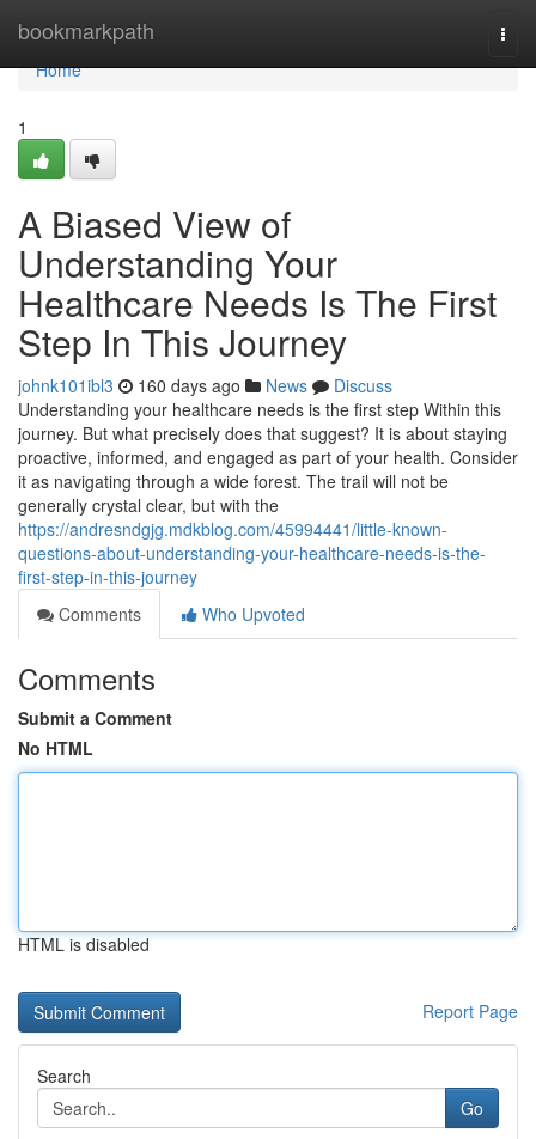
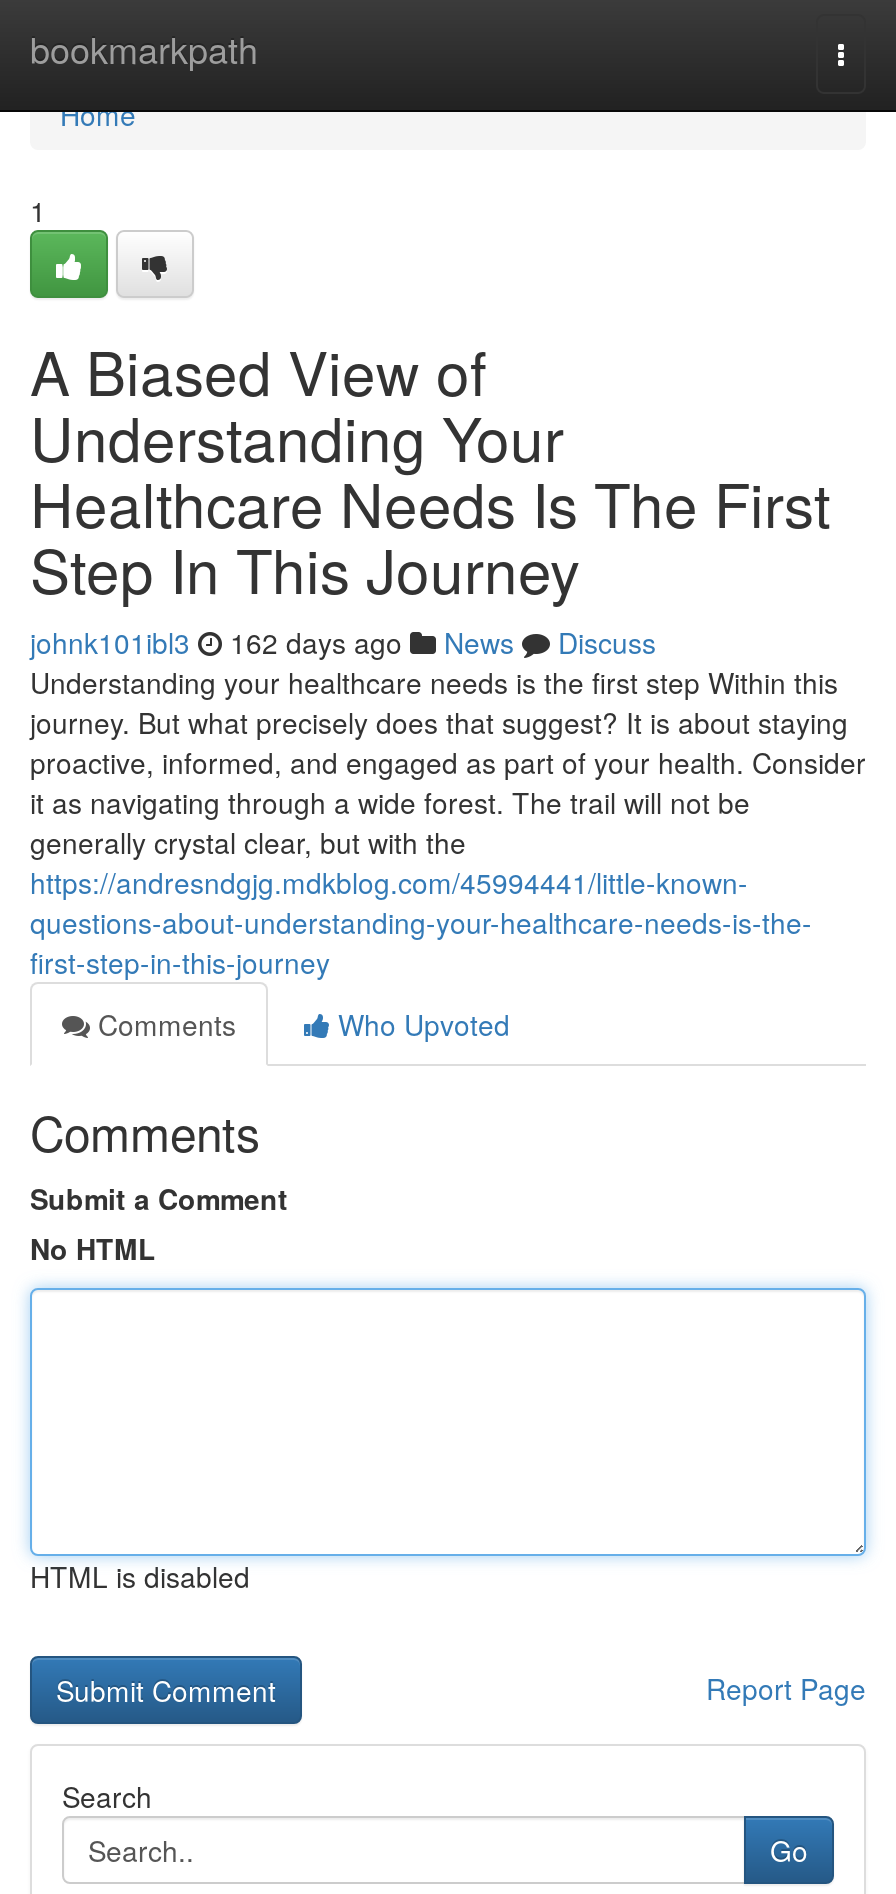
- johnk101ibl3 160 days ago News Discuss
+ johnk101ibl3 162 days ago News Discuss
